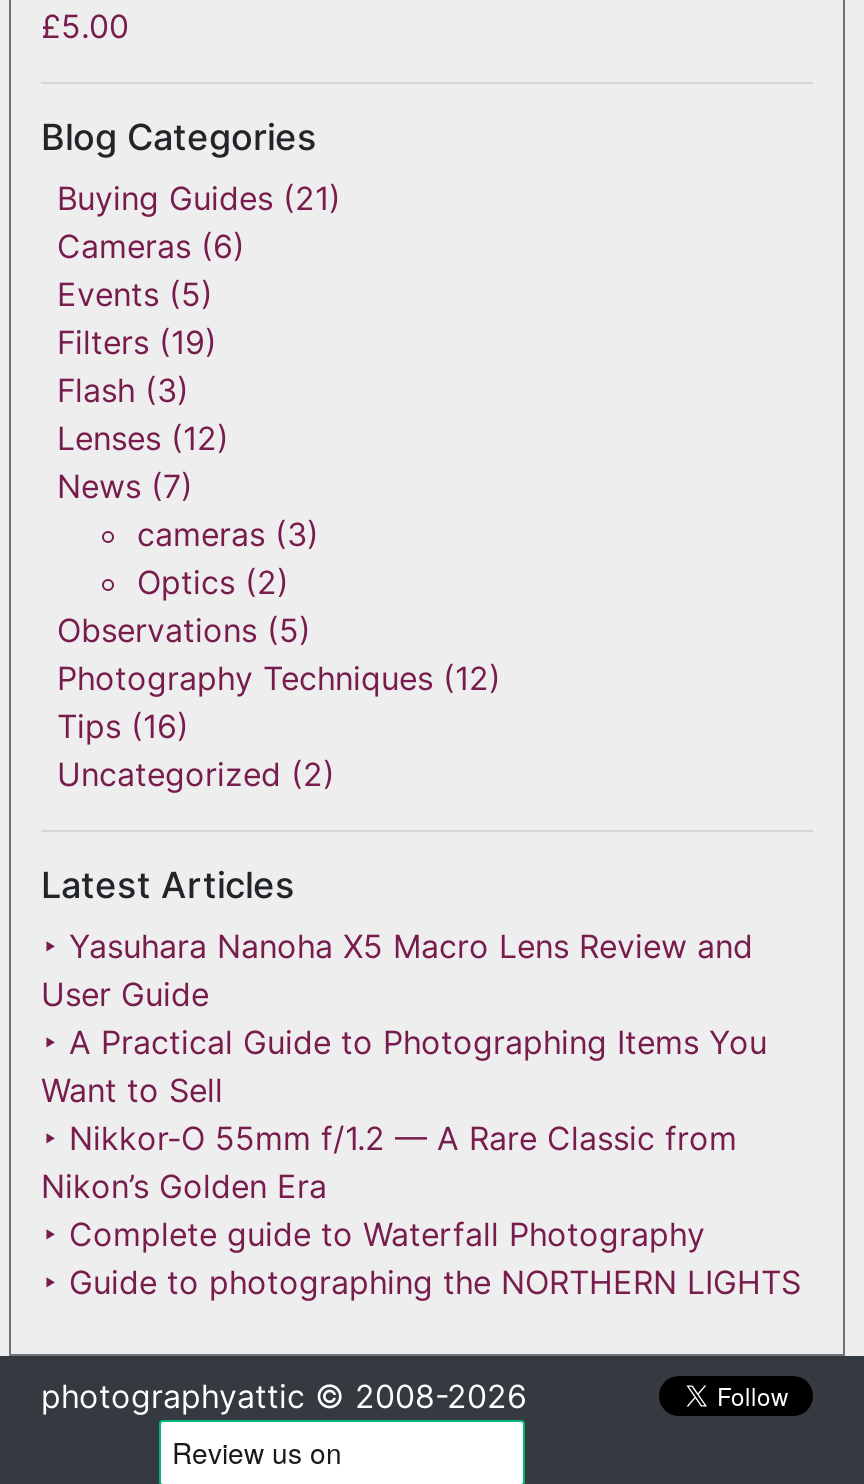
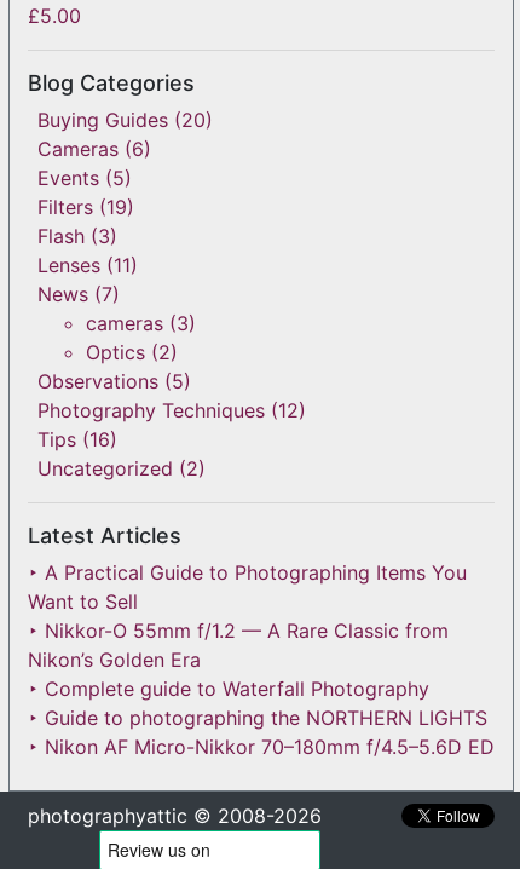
- Buying Guides (21)
+ Buying Guides (20)

- Lenses (12)
+ Lenses (11)

- ‣ Yasuhara Nanoha X5 Macro Lens Review and
- User Guide

moved up: ‣ A Practical Guide to Photographing Items You | Want to Sell | ‣ Nikkor-O 55mm f/1.2 — A Rare Classic from | Nikon’s Golden Era | ‣ Complete guide to Waterfall Photography | ‣ Guide to photographing the NORTHERN LIGHTS

+ ‣ Nikon AF Micro-Nikkor 70–180mm f/4.5–5.6D ED
